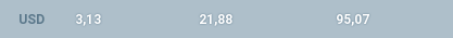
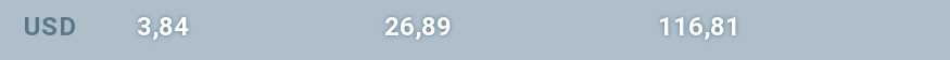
- USD 3,13
+ USD 3,84

- 21,88
+ 26,89

- 95,07
+ 116,81
